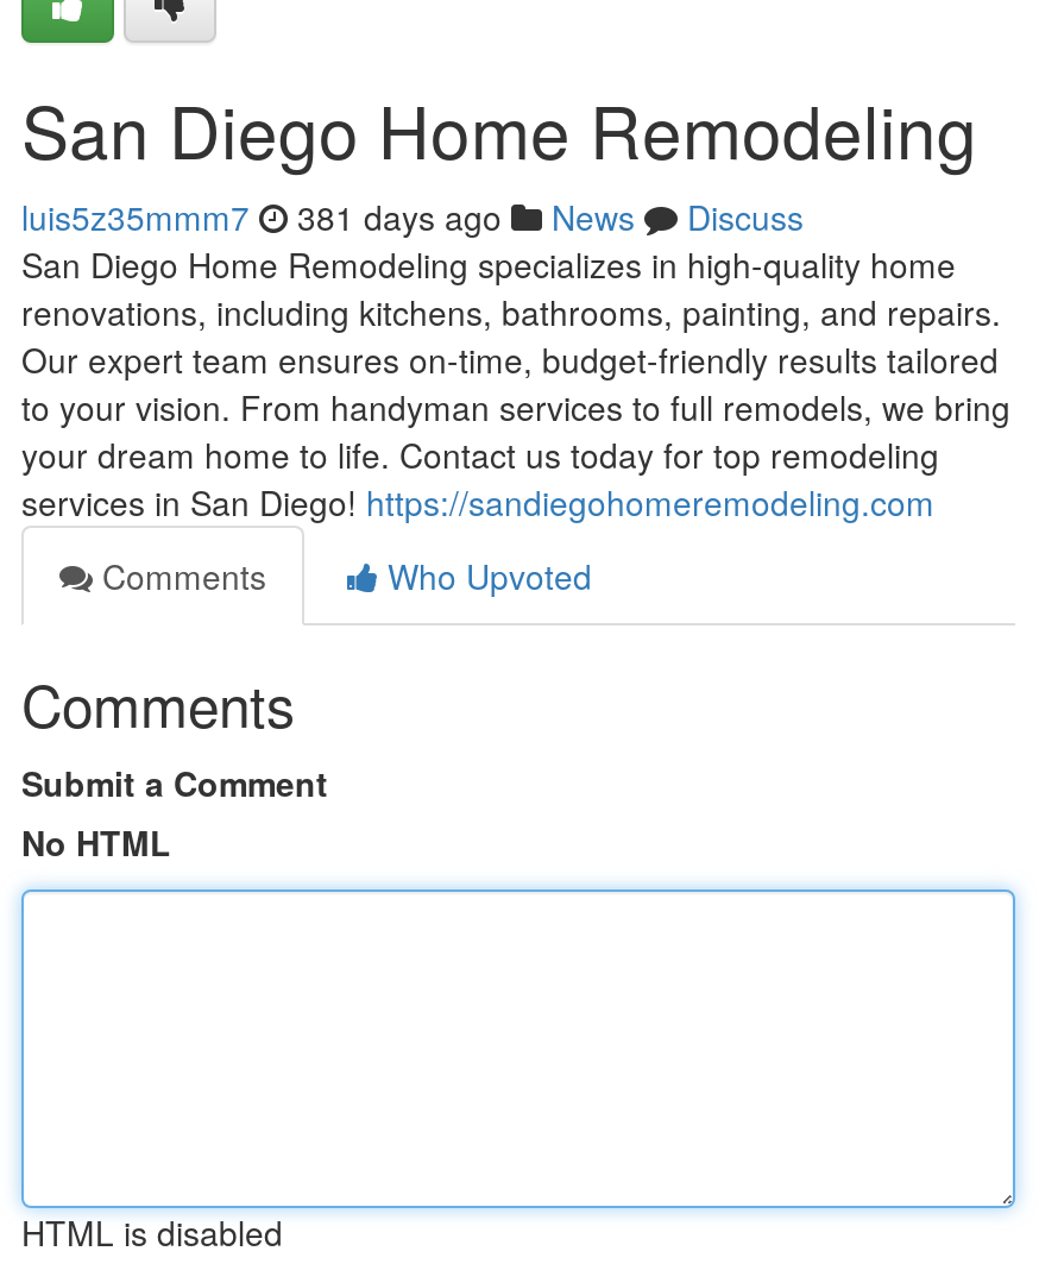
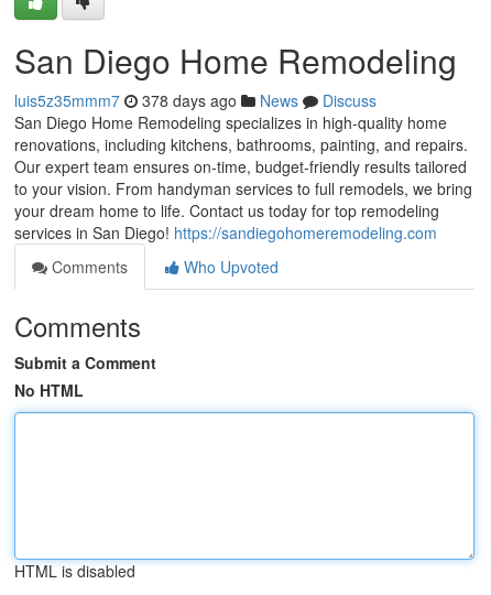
- luis5z35mmm7 381 days ago News Discuss
+ luis5z35mmm7 378 days ago News Discuss
